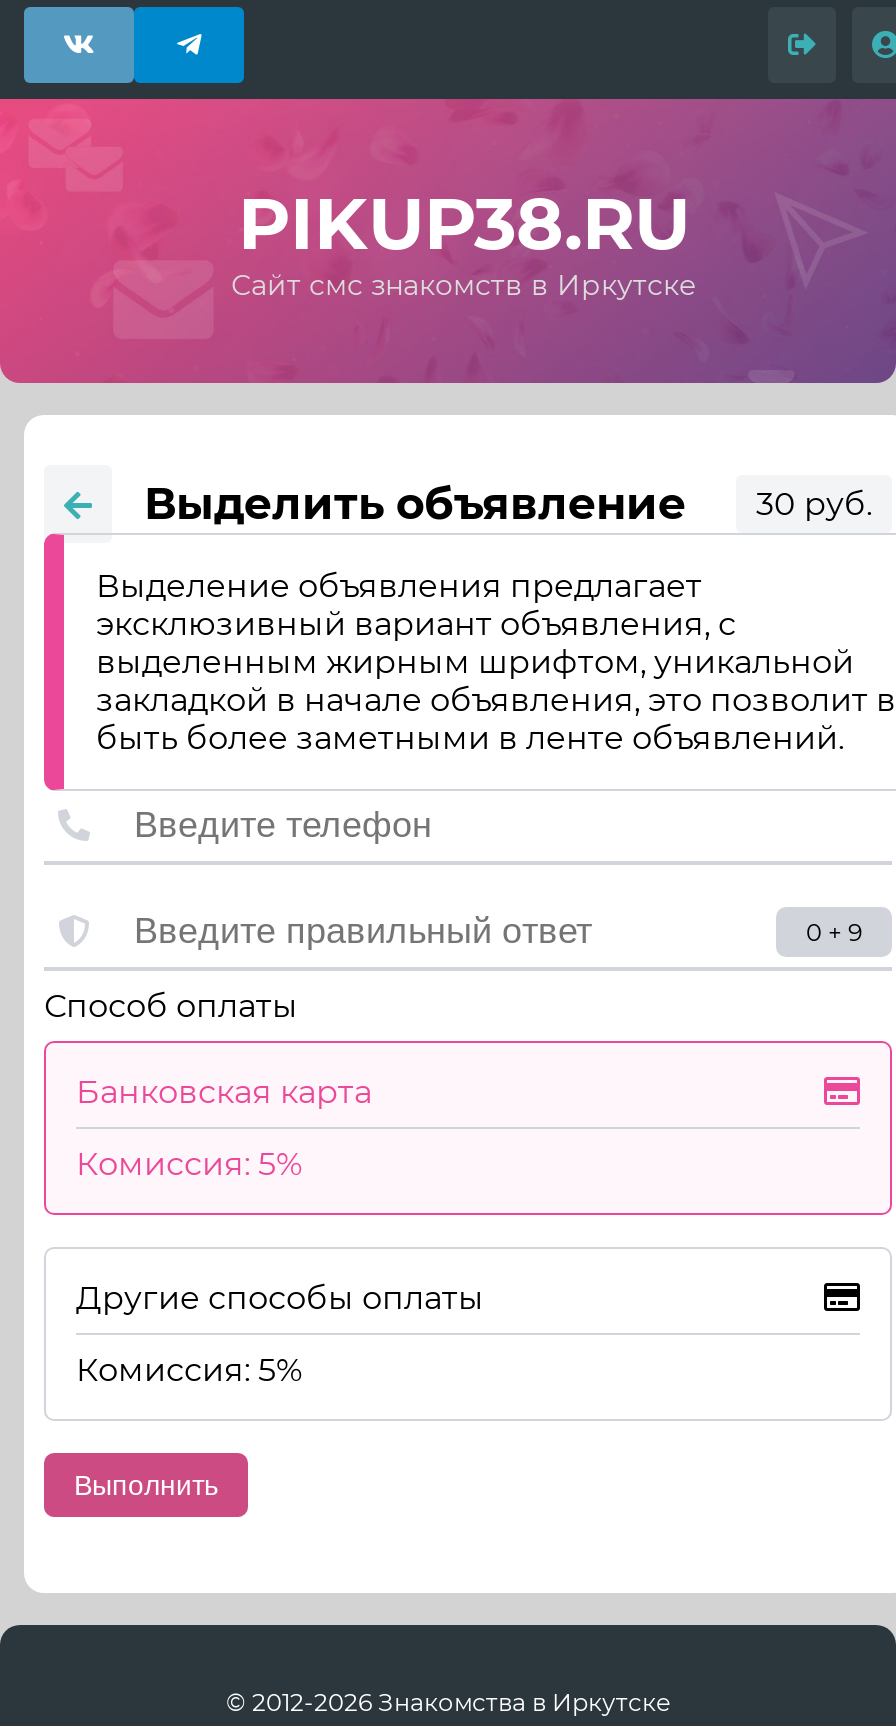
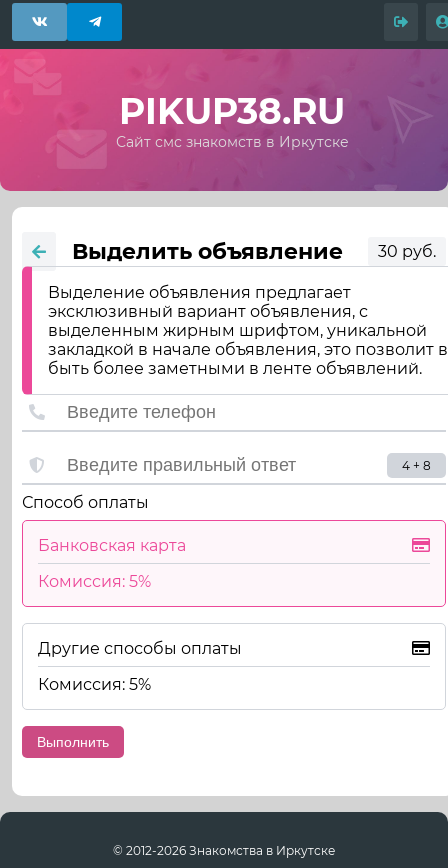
- 0 + 9
+ 4 + 8
